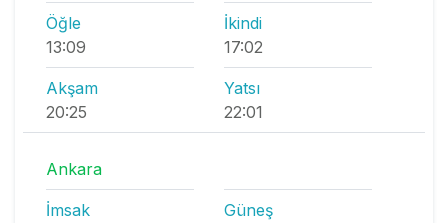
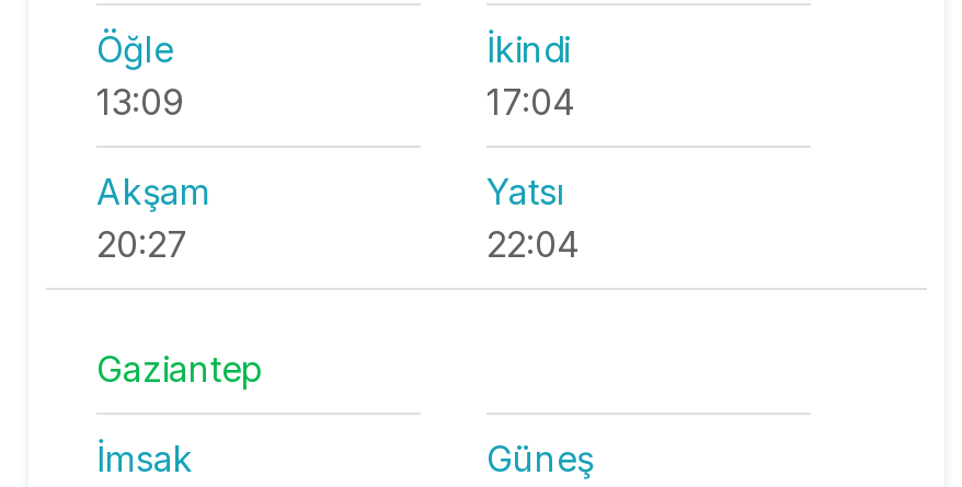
- 17:02
+ 17:04

- 20:25
+ 20:27

- 22:01
+ 22:04

- Ankara
+ Gaziantep
